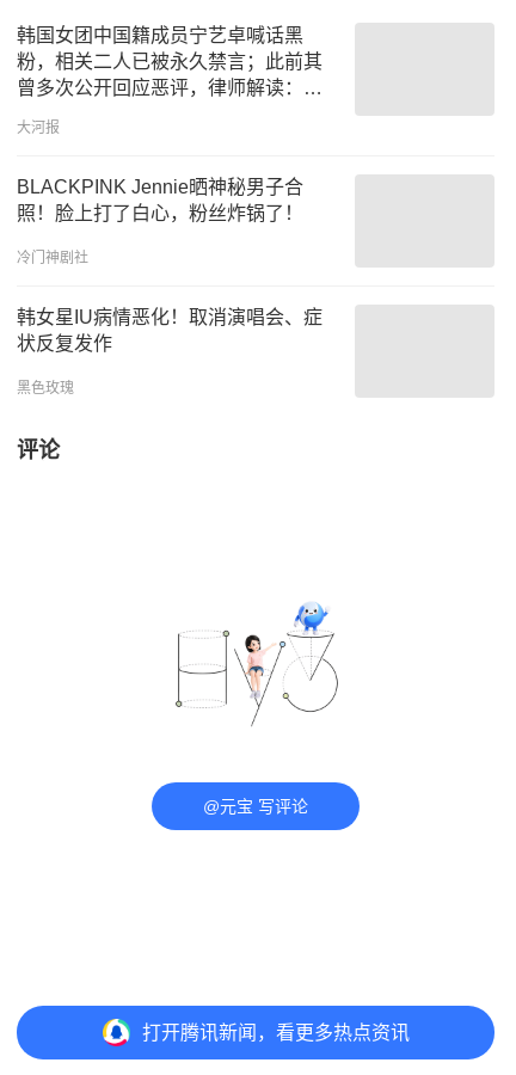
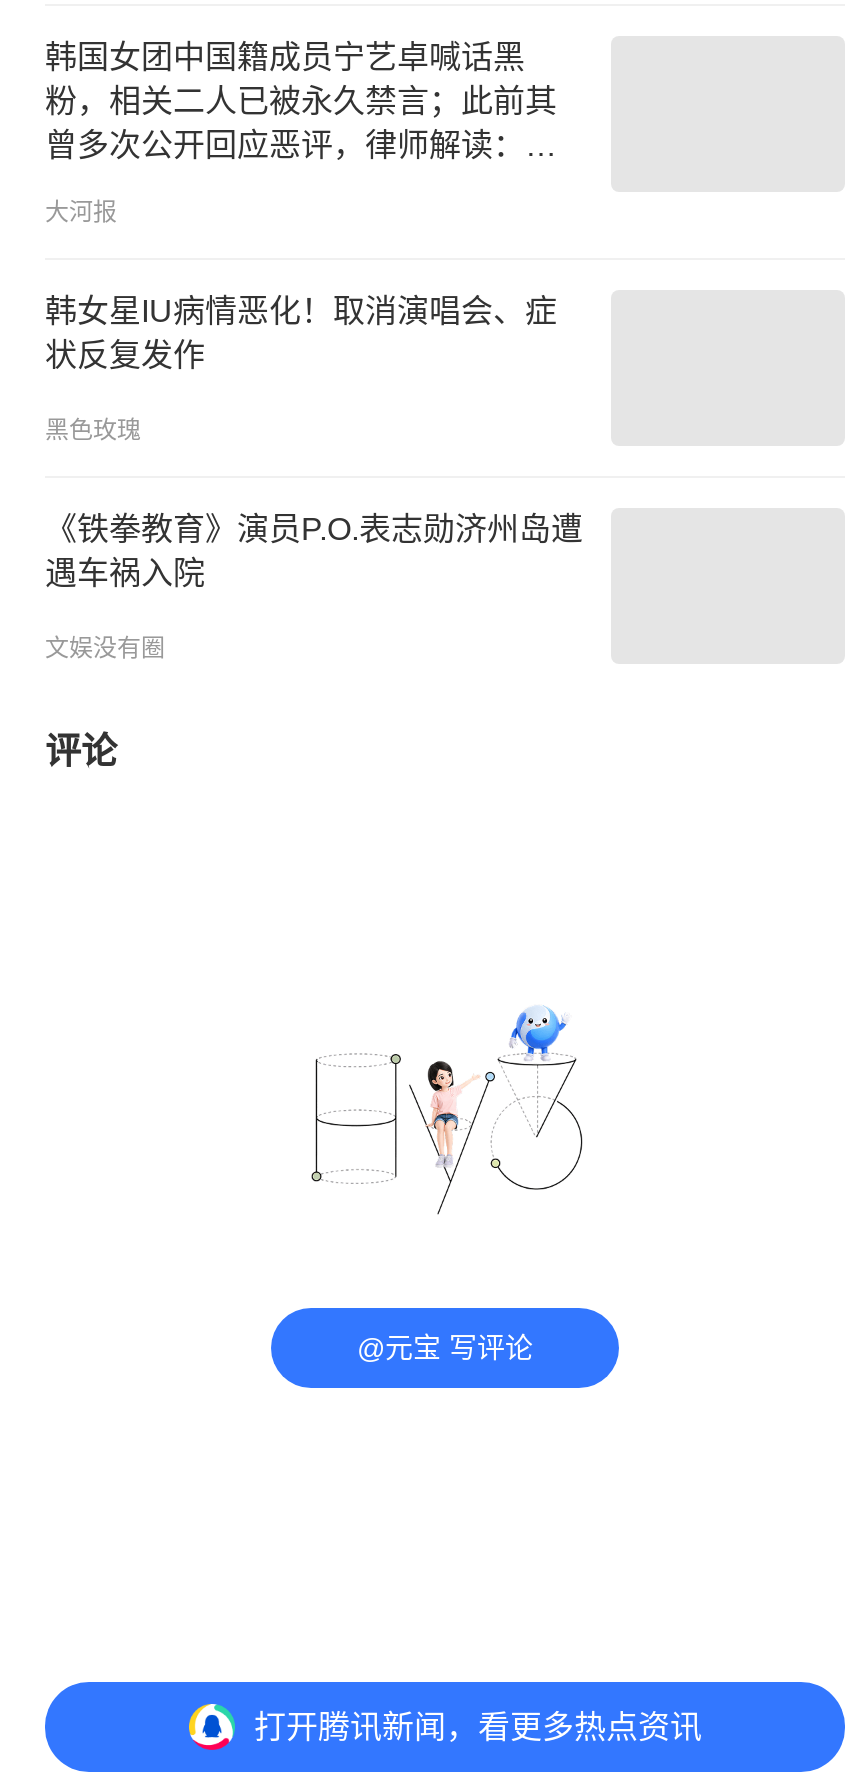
- BLACKPINK Jennie晒神秘男子合
- 照！脸上打了白心，粉丝炸锅了！
- 冷门神剧社

moved up: 韩女星IU病情恶化！取消演唱会、症 | 状反复发作 | 黑色玫瑰

+ 《铁拳教育》演员P.O.表志勋济州岛遭
+ 遇车祸入院
+ 文娱没有圈
